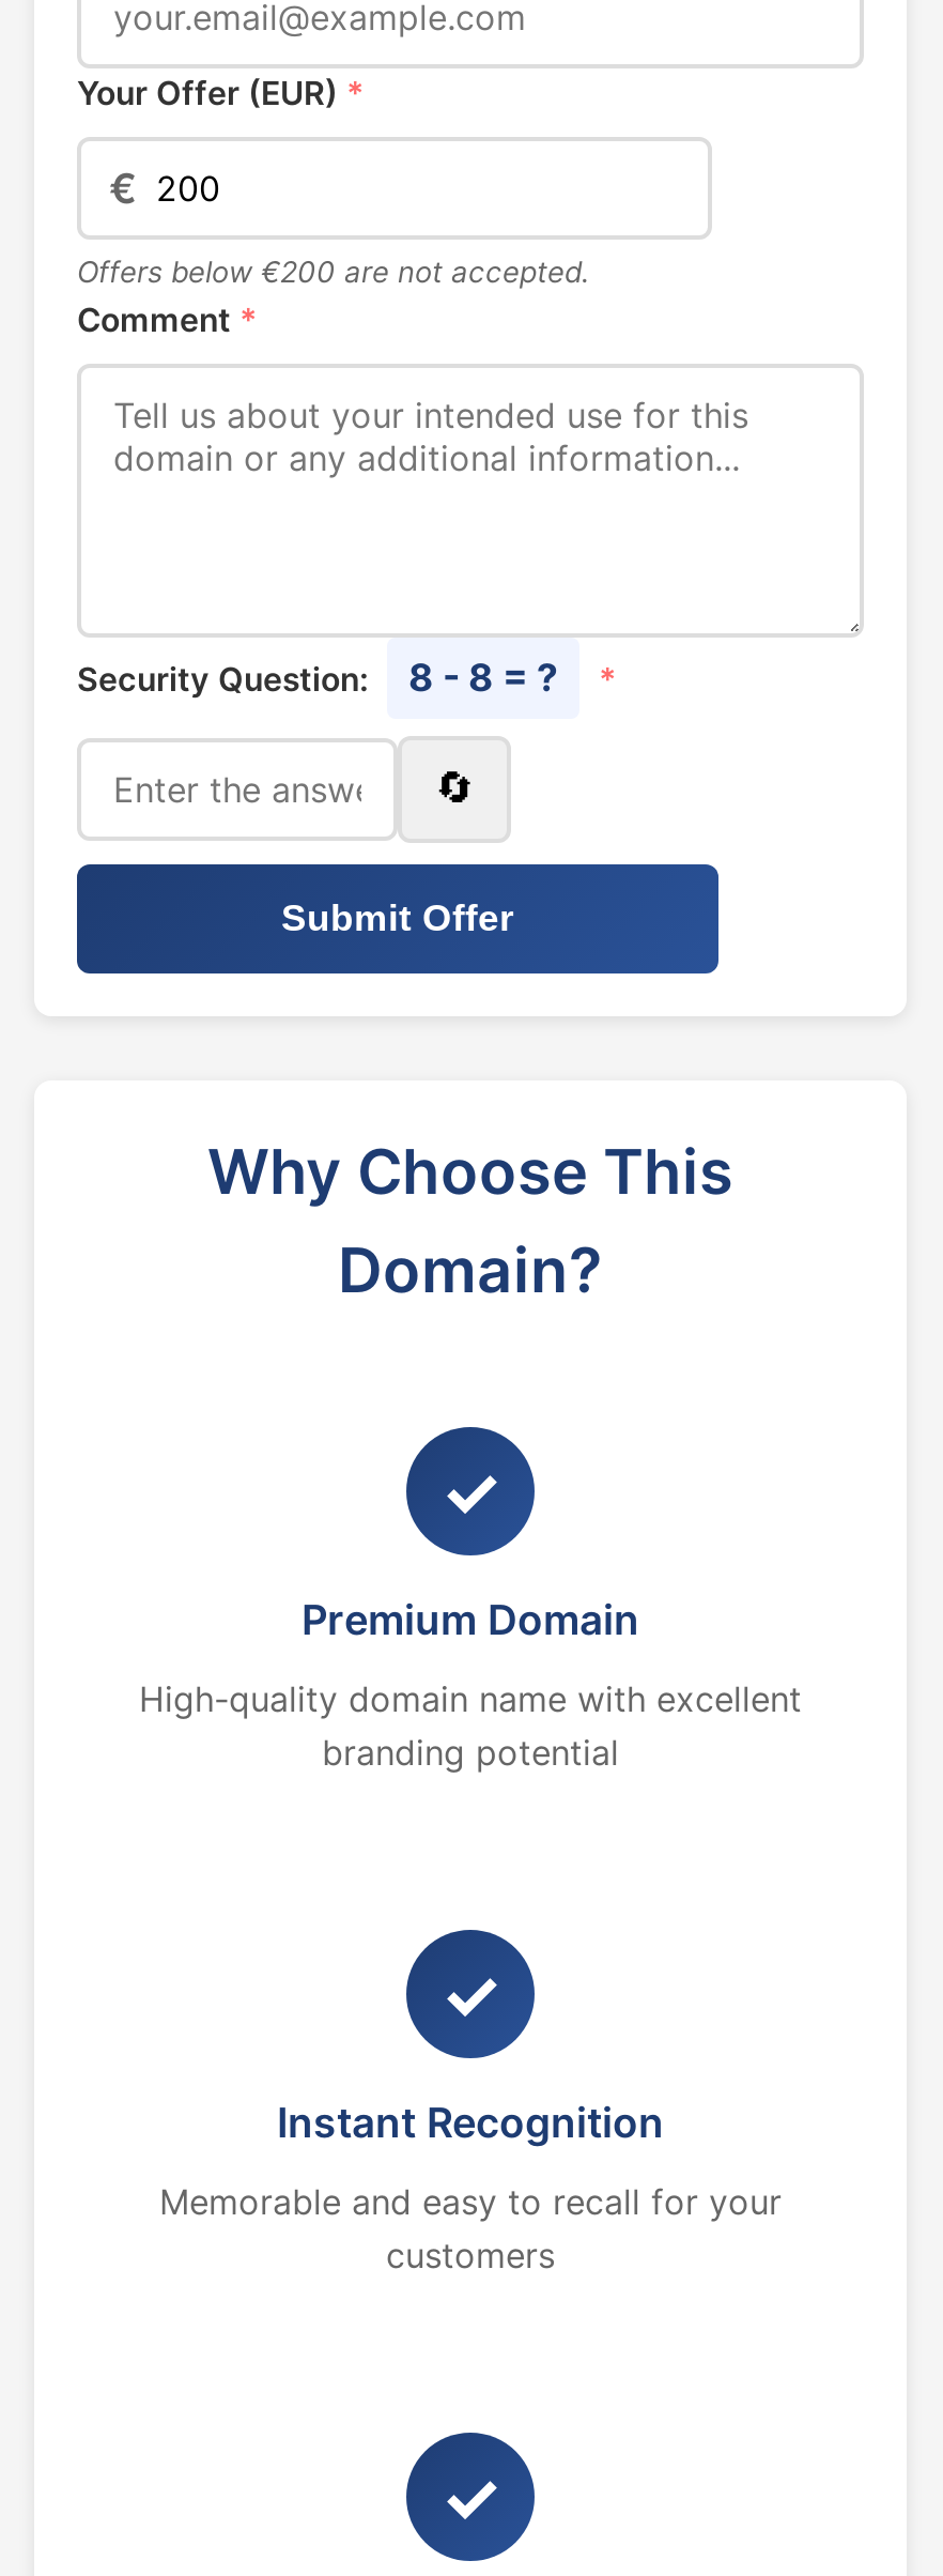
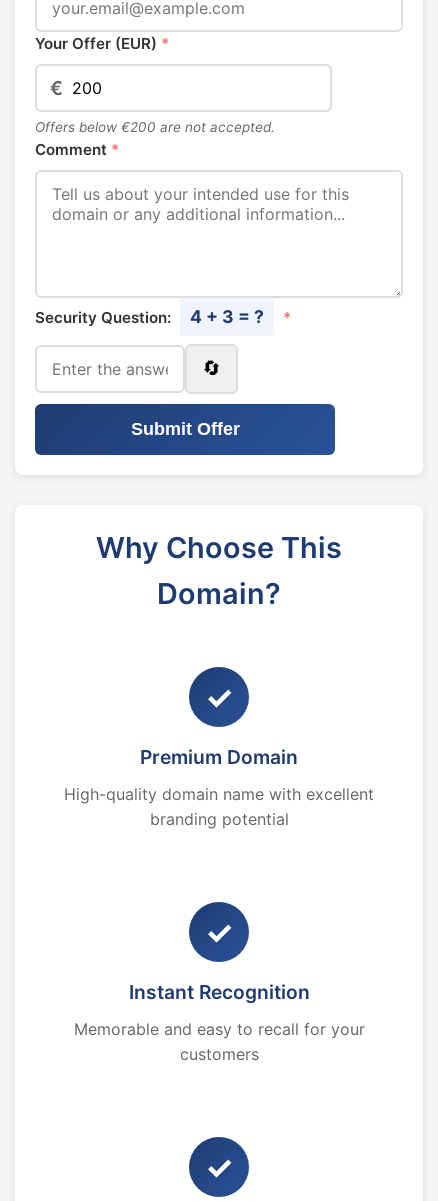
- 8 - 8 = ?
+ 4 + 3 = ?
